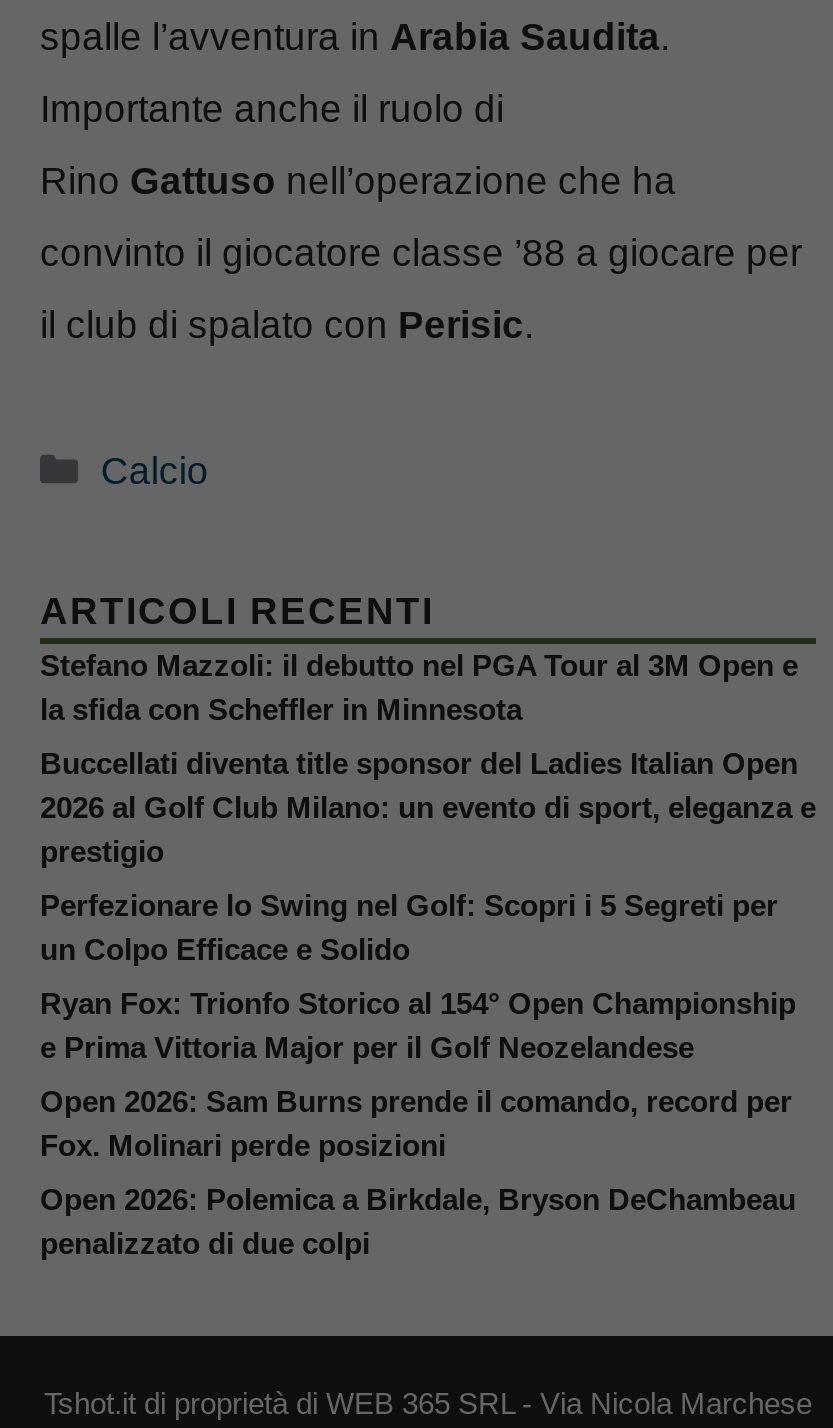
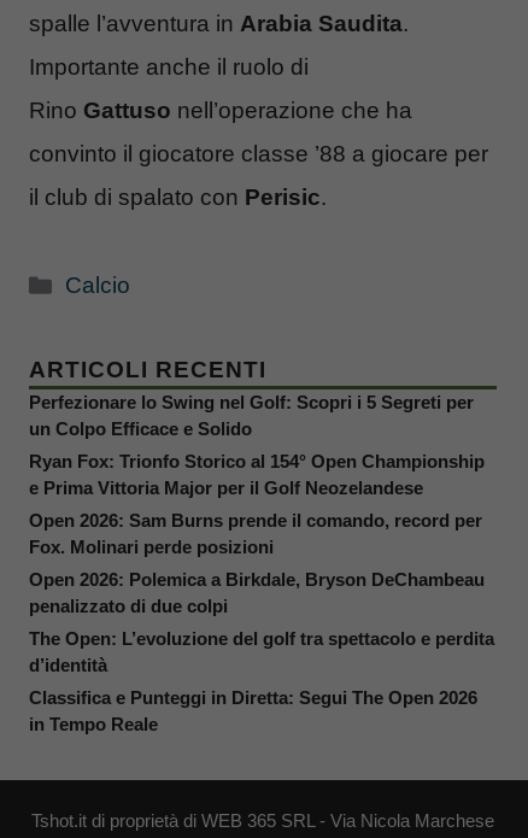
- Stefano Mazzoli: il debutto nel PGA Tour al 3M Open e
- la sfida con Scheffler in Minnesota
- Buccellati diventa title sponsor del Ladies Italian Open
- 2026 al Golf Club Milano: un evento di sport, eleganza e
- prestigio

moved up: Perfezionare lo Swing nel Golf: Scopri i 5 Segreti per | un Colpo Efficace e Solido | Ryan Fox: Trionfo Storico al 154° Open Championship | e Prima Vittoria Major per il Golf Neozelandese | Open 2026: Sam Burns prende il comando, record per | Fox. Molinari perde posizioni | Open 2026: Polemica a Birkdale, Bryson DeChambeau | penalizzato di due colpi

+ The Open: L’evoluzione del golf tra spettacolo e perdita
+ d’identità
+ Classifica e Punteggi in Diretta: Segui The Open 2026
+ in Tempo Reale
